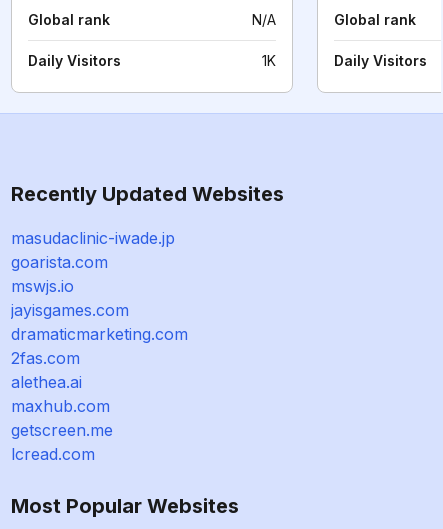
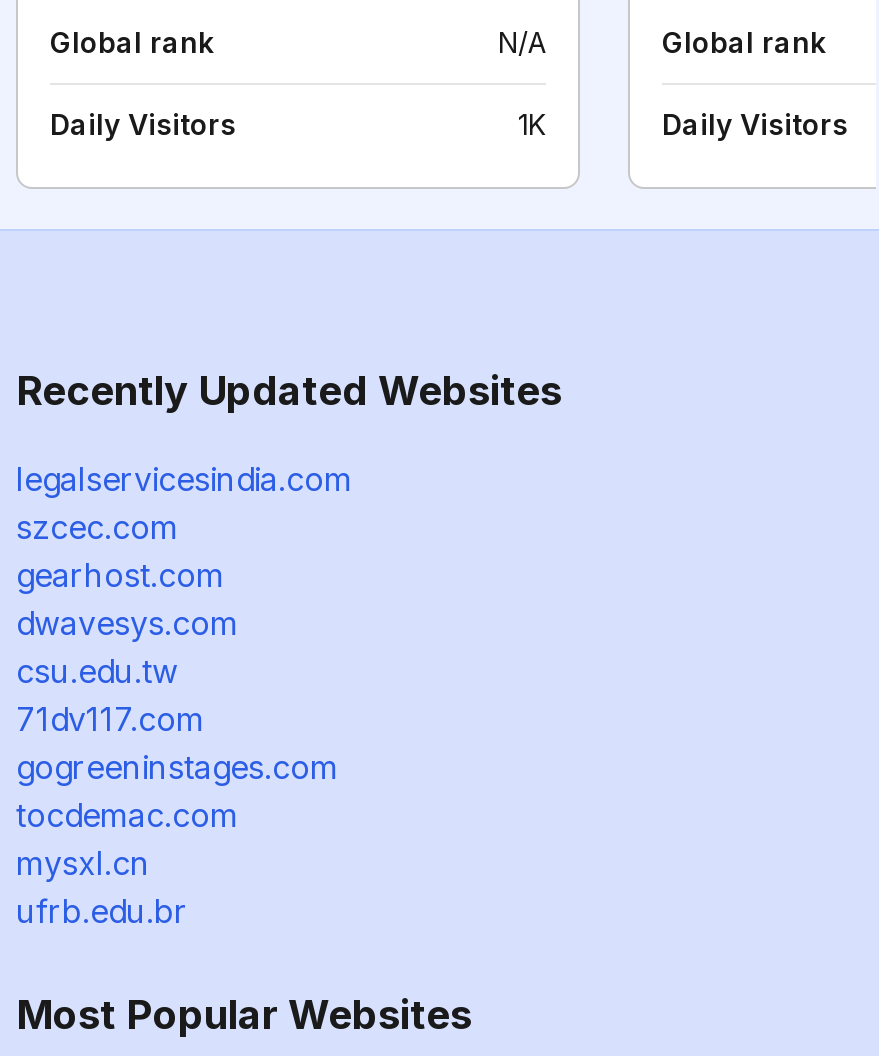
- masudaclinic-iwade.jp
- goarista.com
- mswjs.io
- jayisgames.com
- dramaticmarketing.com
- 2fas.com
- alethea.ai
- maxhub.com
- getscreen.me
- lcread.com
+ legalservicesindia.com
+ szcec.com
+ gearhost.com
+ dwavesys.com
+ csu.edu.tw
+ 71dv117.com
+ gogreeninstages.com
+ tocdemac.com
+ mysxl.cn
+ ufrb.edu.br
